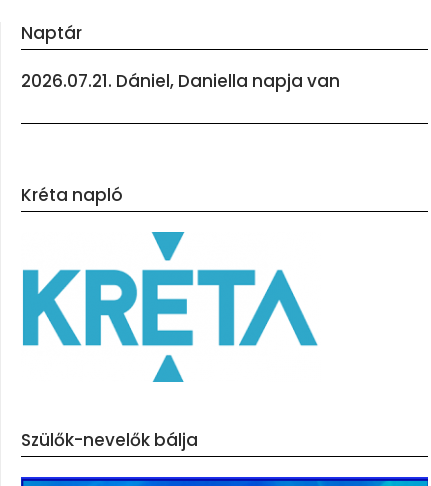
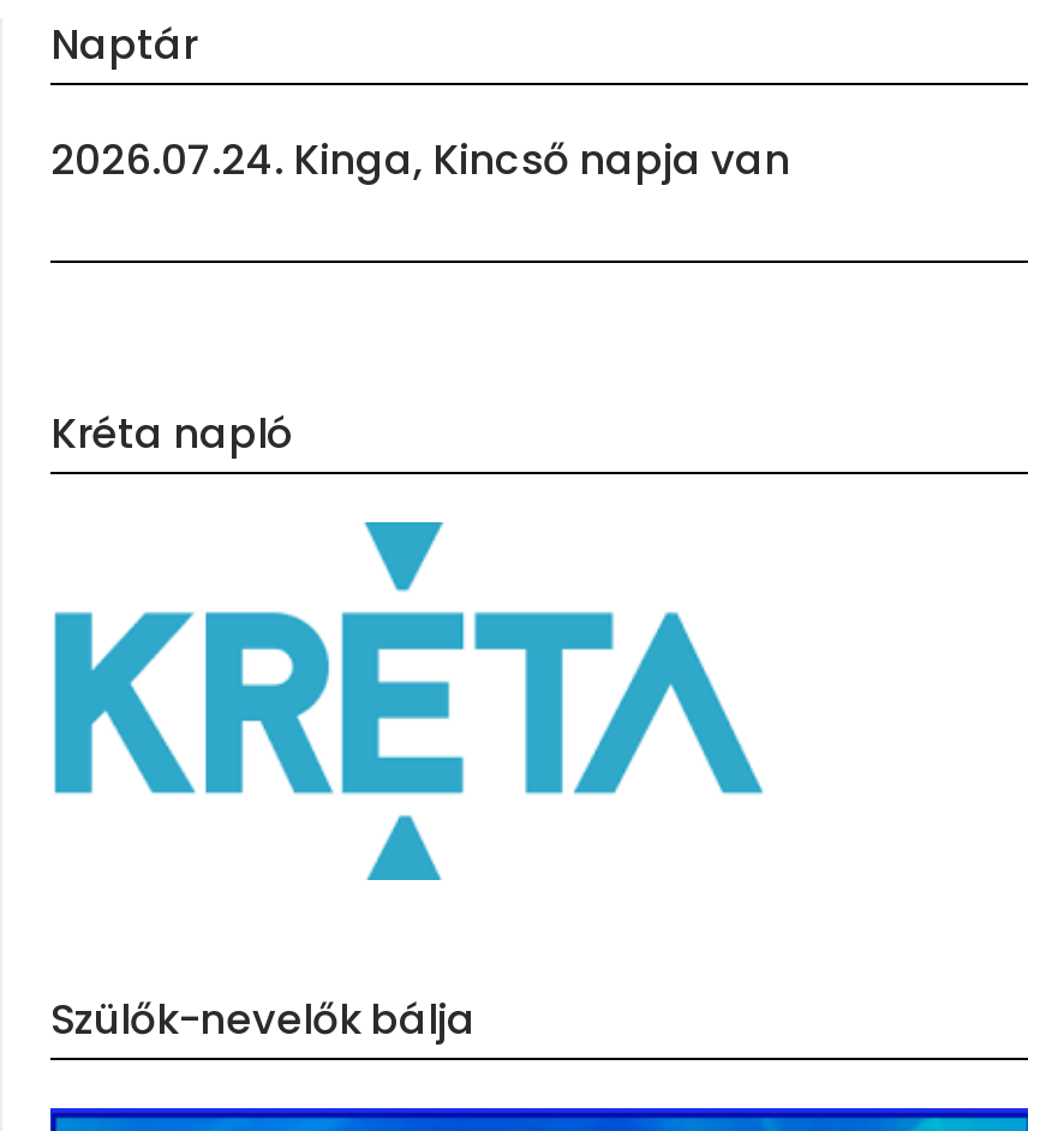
- 2026.07.21. Dániel, Daniella napja van
+ 2026.07.24. Kinga, Kincső napja van
